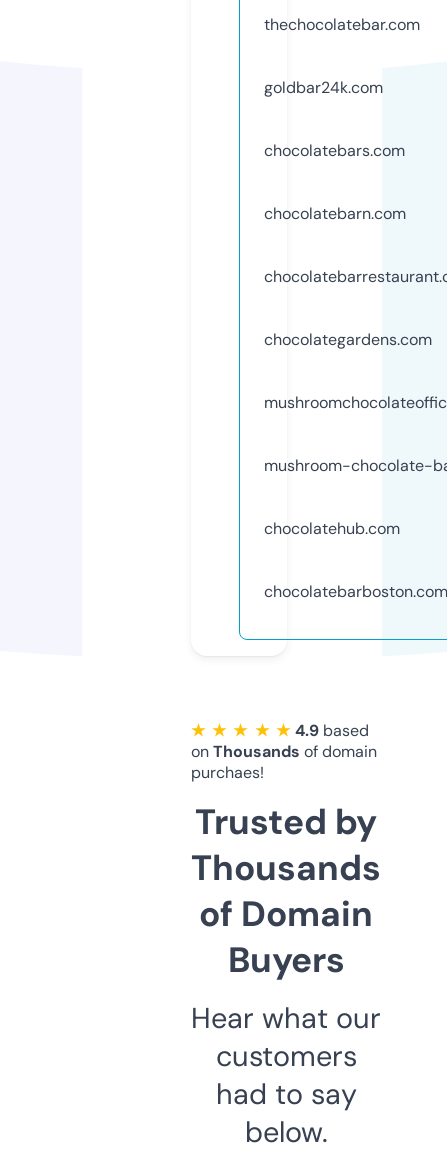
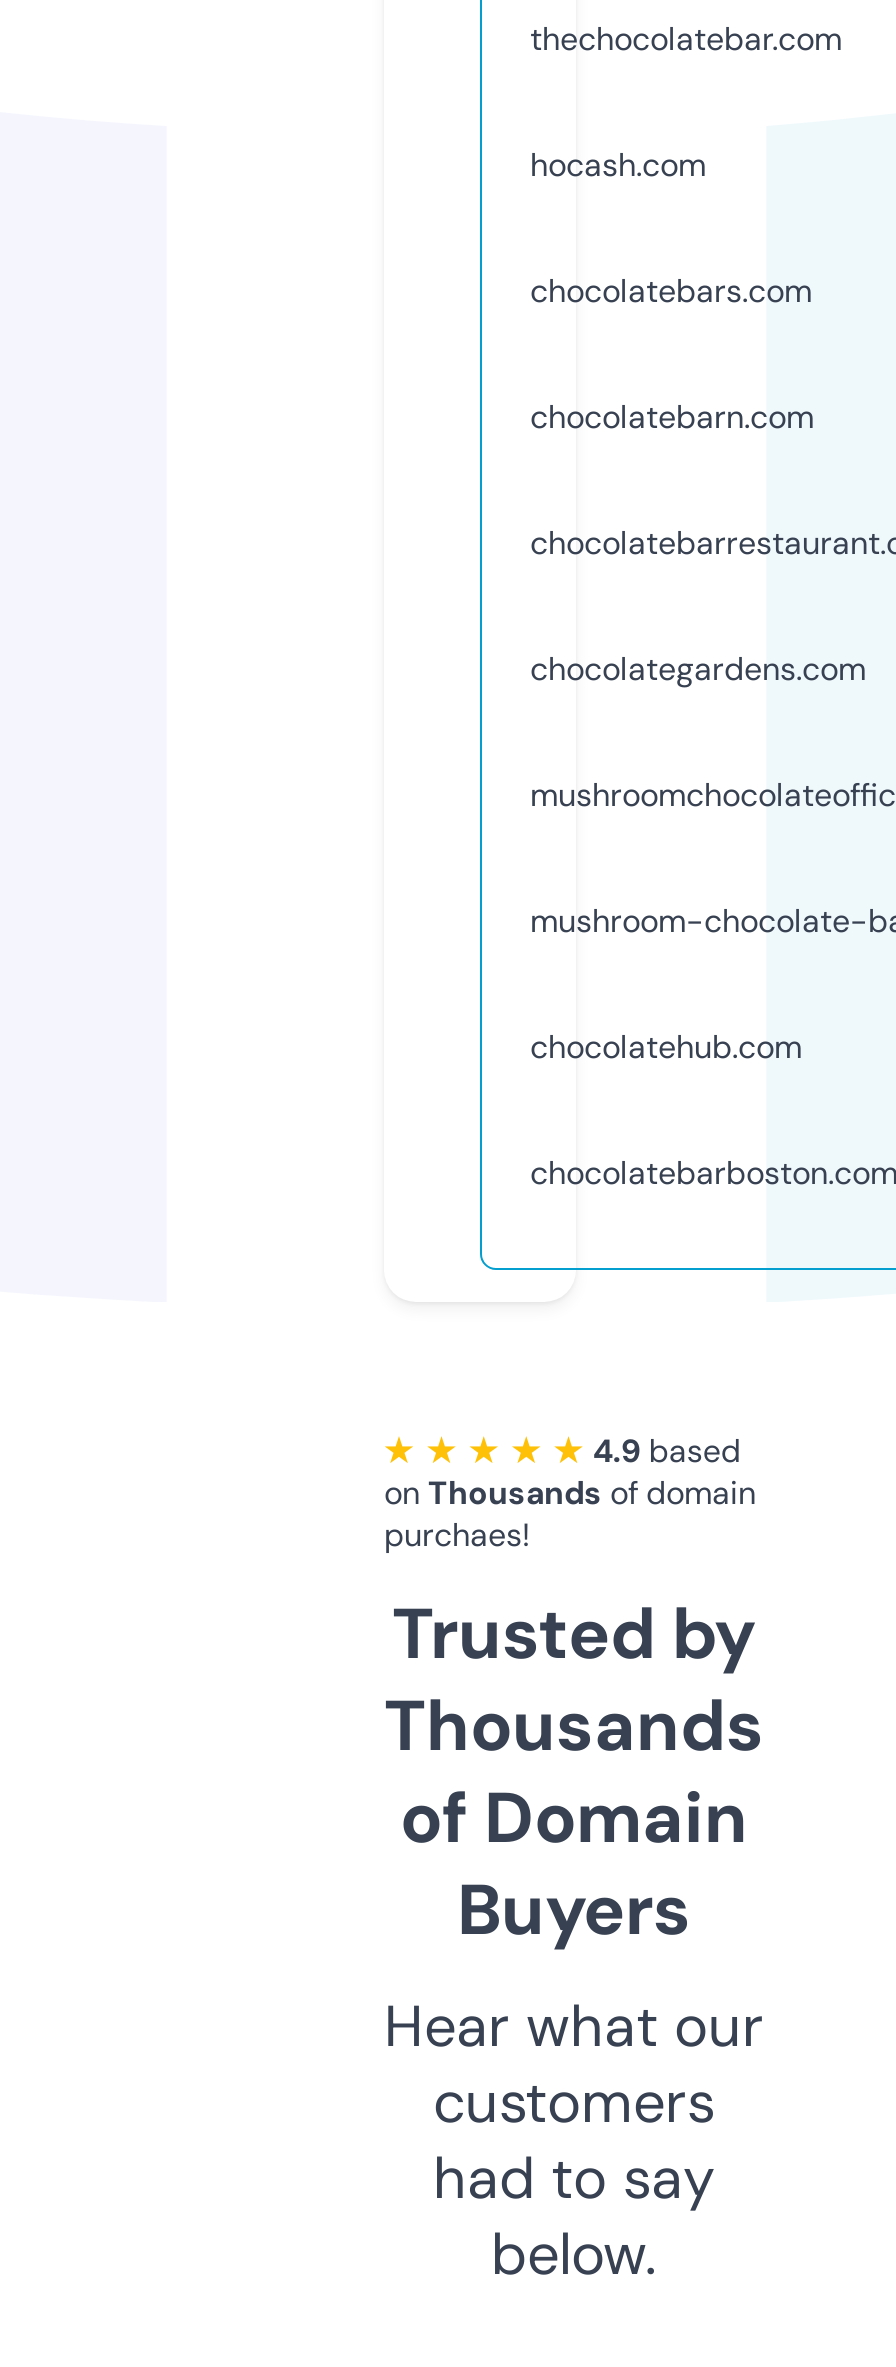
- goldbar24k.com
+ hocash.com
